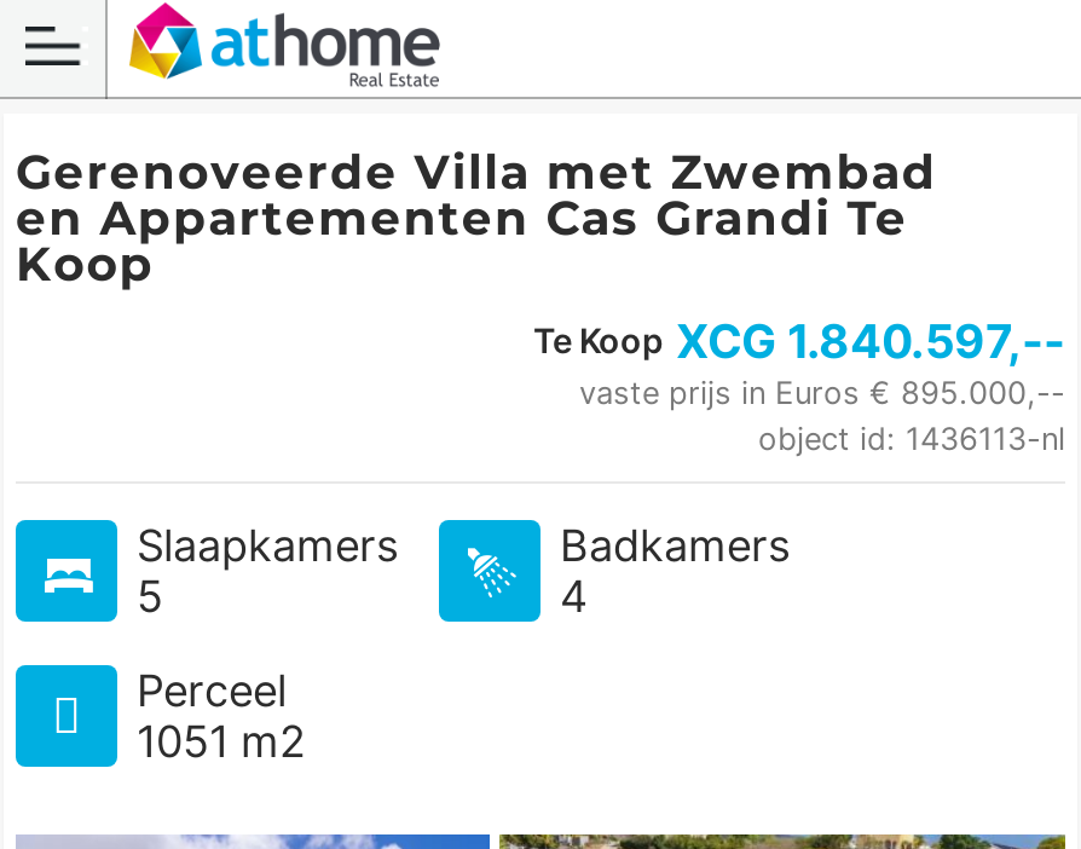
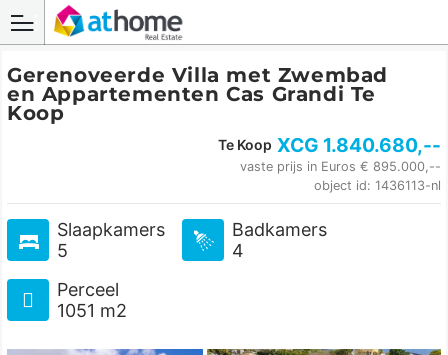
- Te Koop XCG 1.840.597,--
+ Te Koop XCG 1.840.680,--
